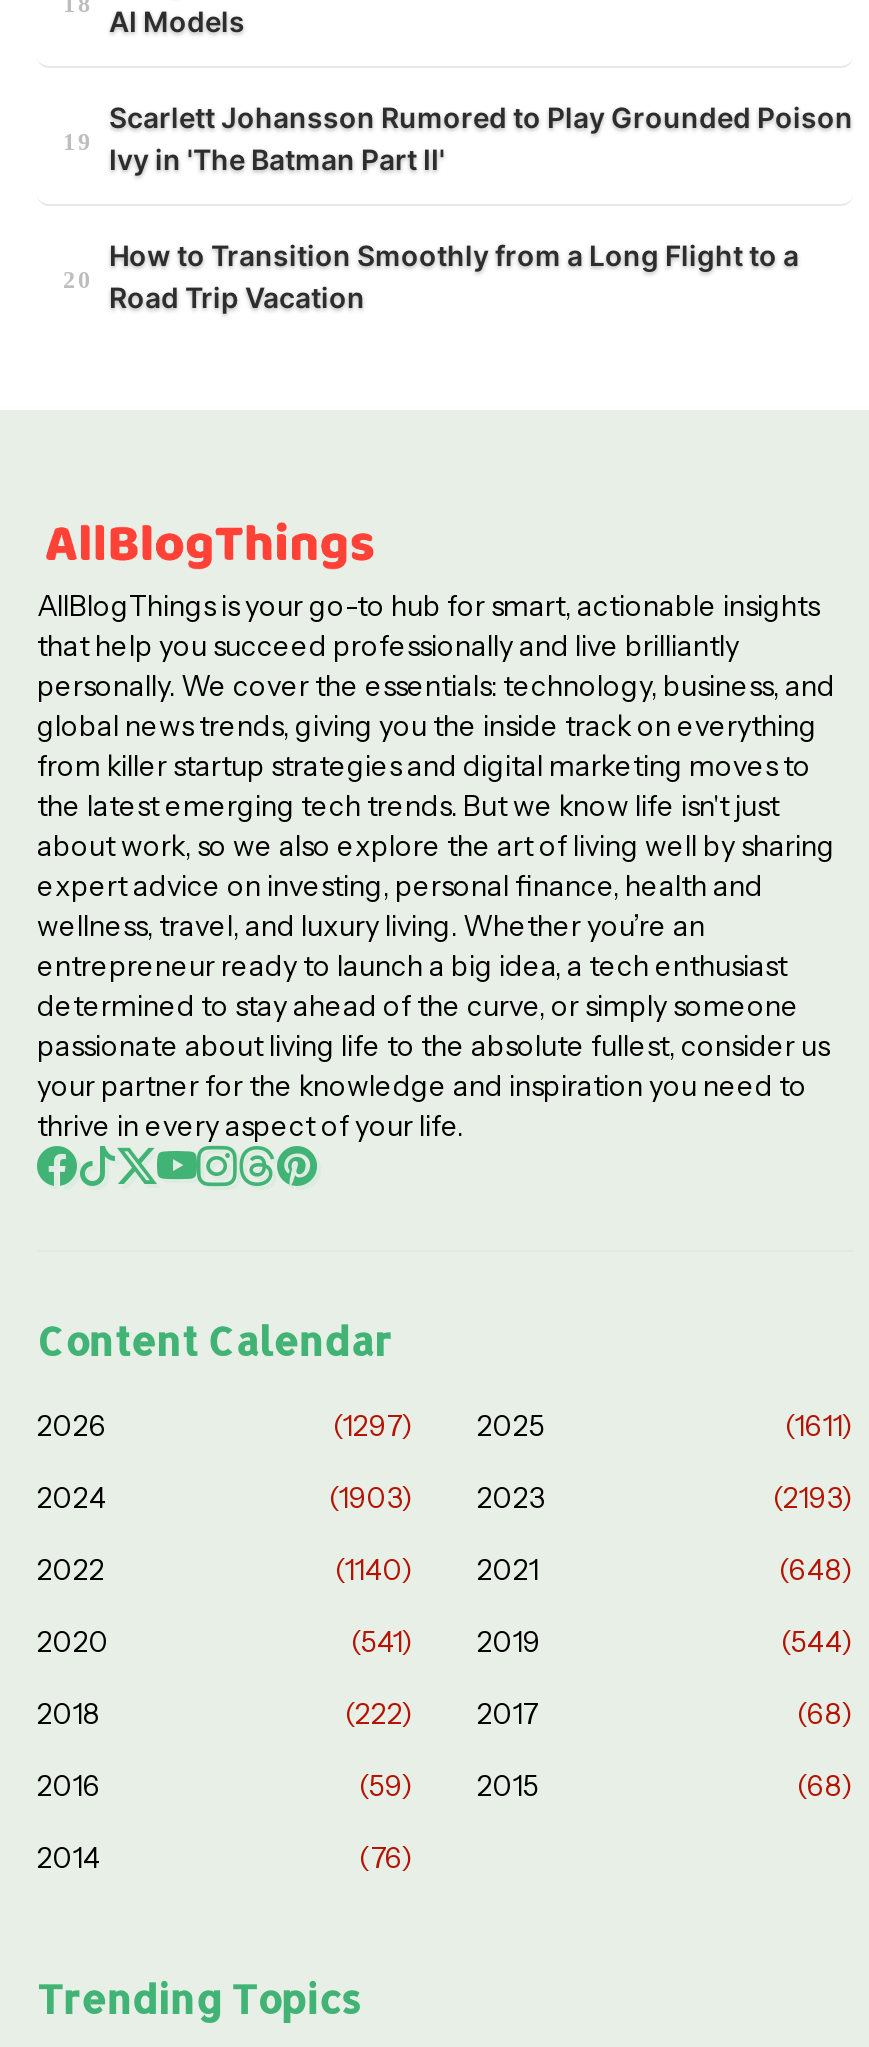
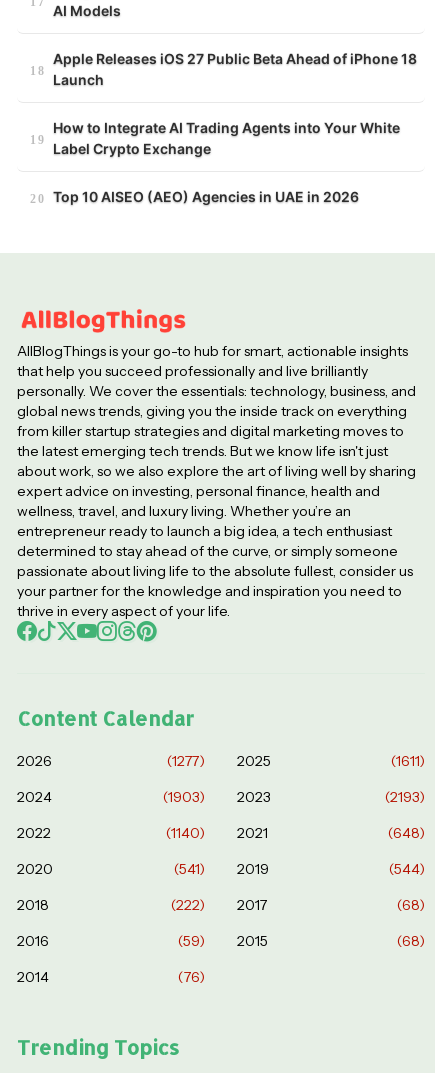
- Scarlett Johansson Rumored to Play Grounded Poison
- Ivy in 'The Batman Part II'
- How to Transition Smoothly from a Long Flight to a
- Road Trip Vacation
+ Apple Releases iOS 27 Public Beta Ahead of iPhone 18
+ Launch
+ How to Integrate AI Trading Agents into Your White
+ Label Crypto Exchange
+ Top 10 AISEO (AEO) Agencies in UAE in 2026

- (1297) 2025
+ (1277) 2025
